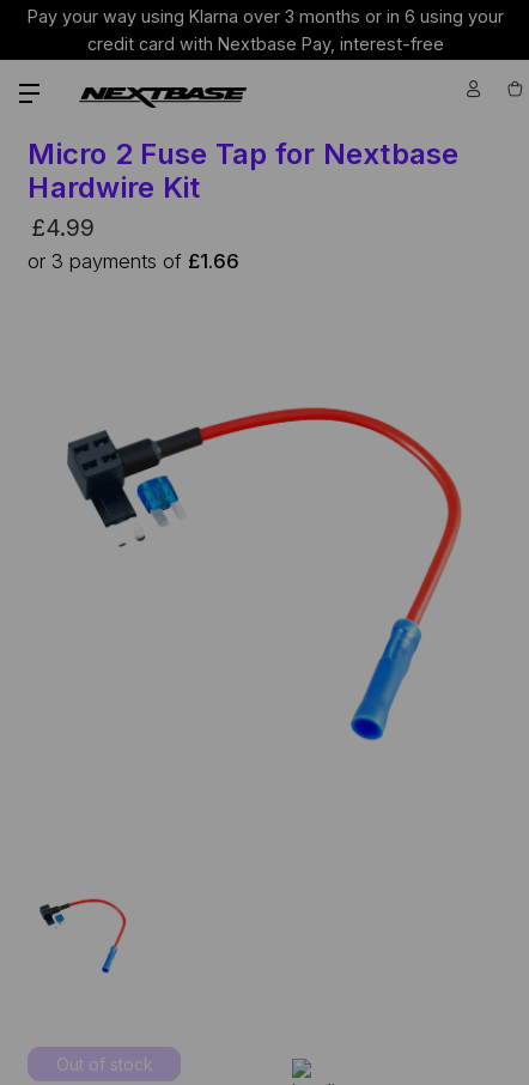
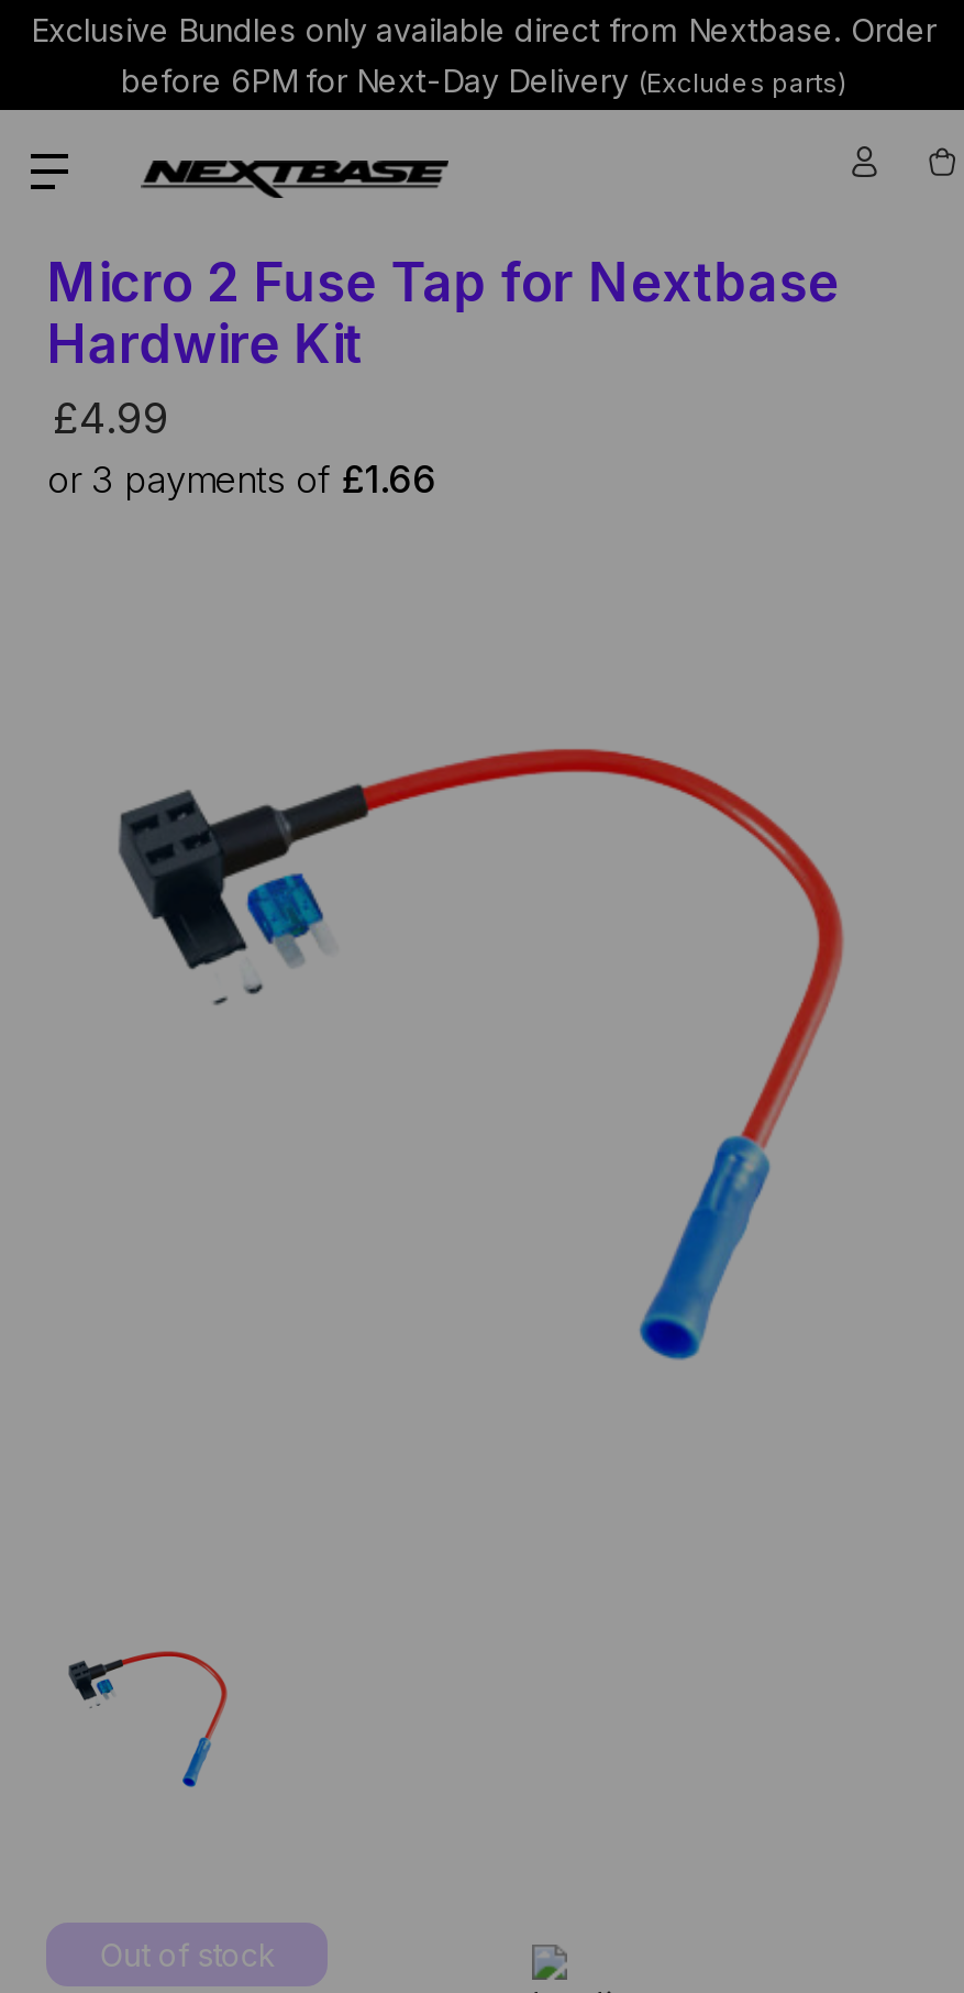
- Pay your way using Klarna over 3 months or in 6 using your
- credit card with Nextbase Pay, interest-free
+ Exclusive Bundles only available direct from Nextbase. Order
+ before 6PM for Next-Day Delivery (Excludes parts)
